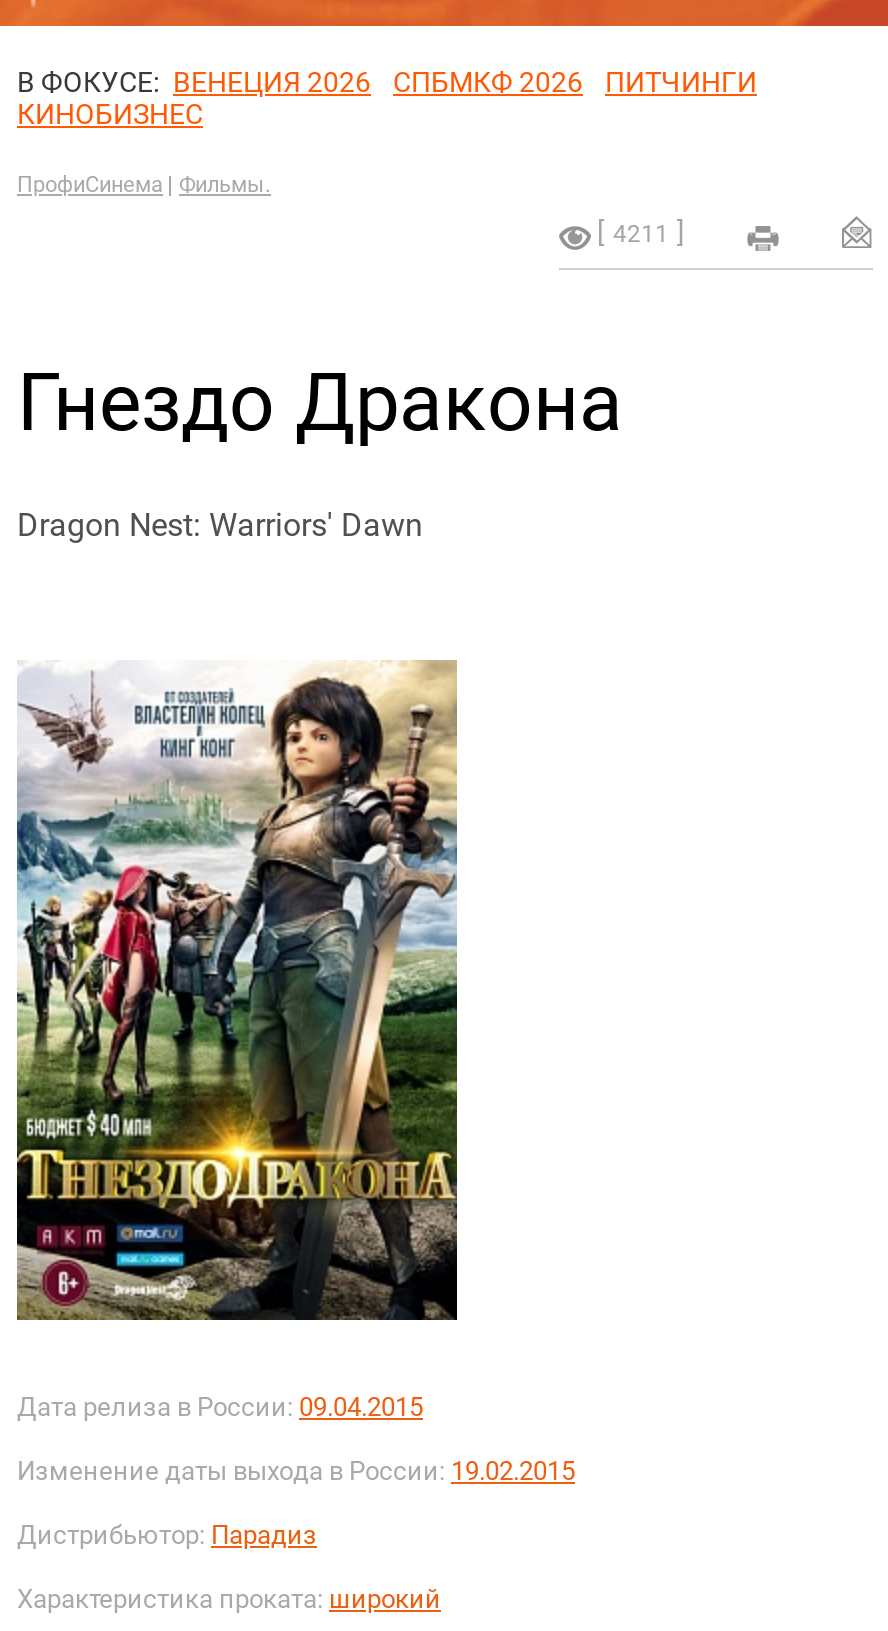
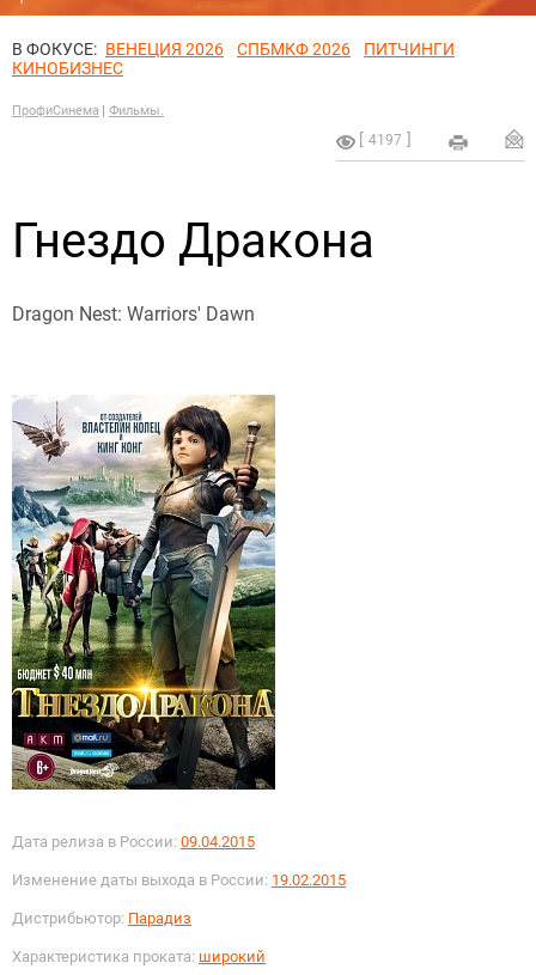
- 4211
+ 4197
